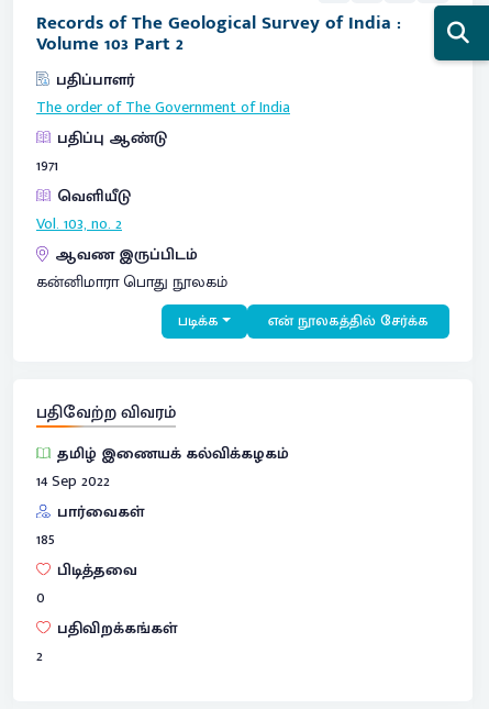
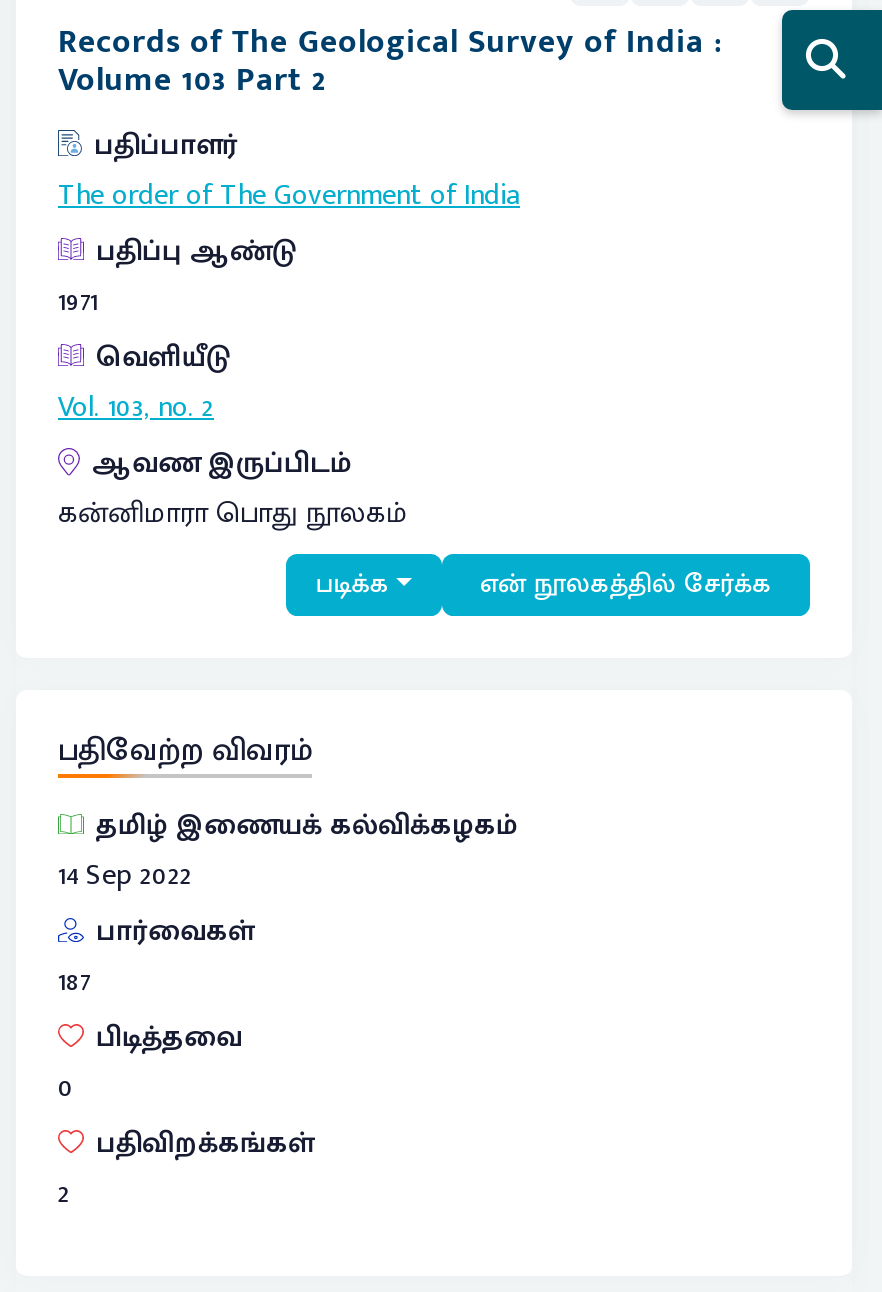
- 185
+ 187
